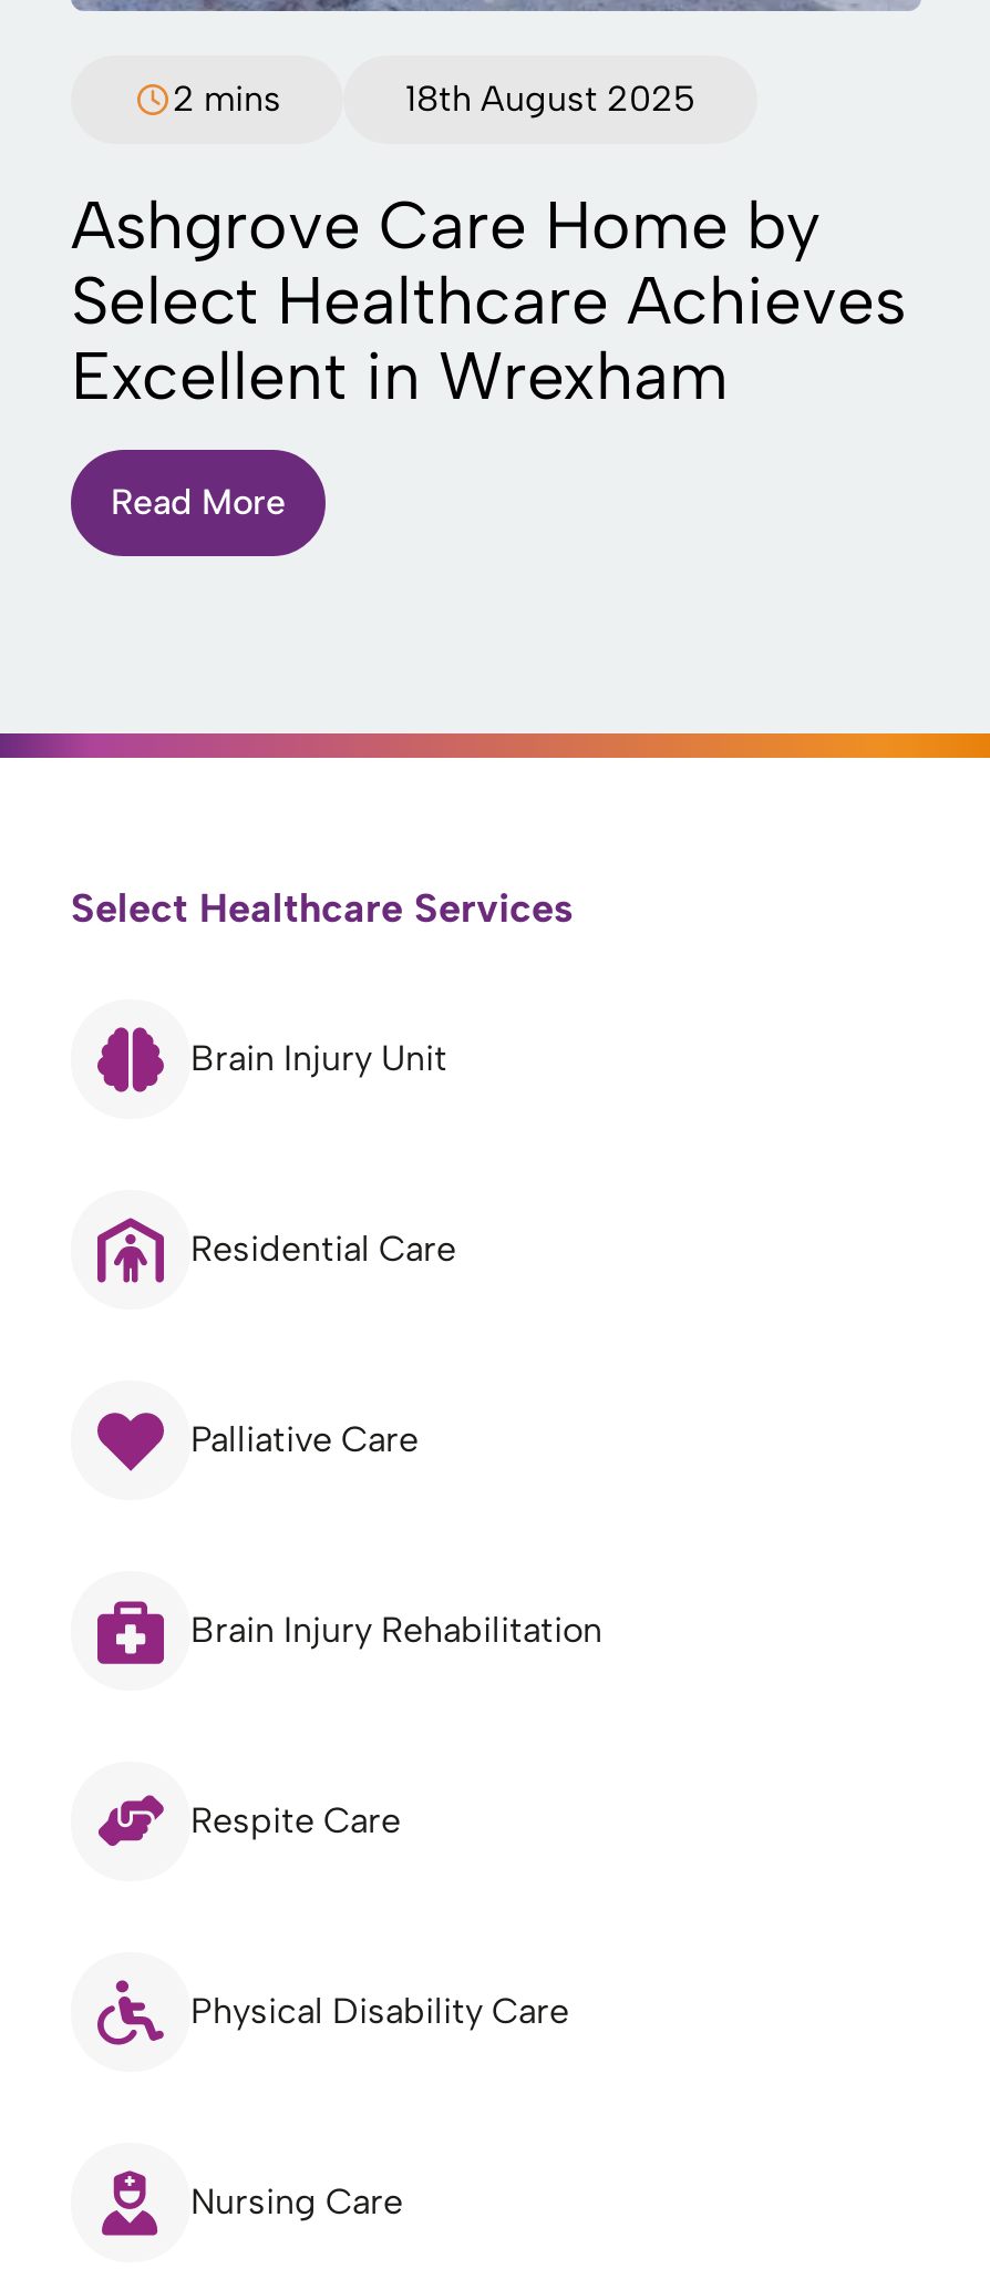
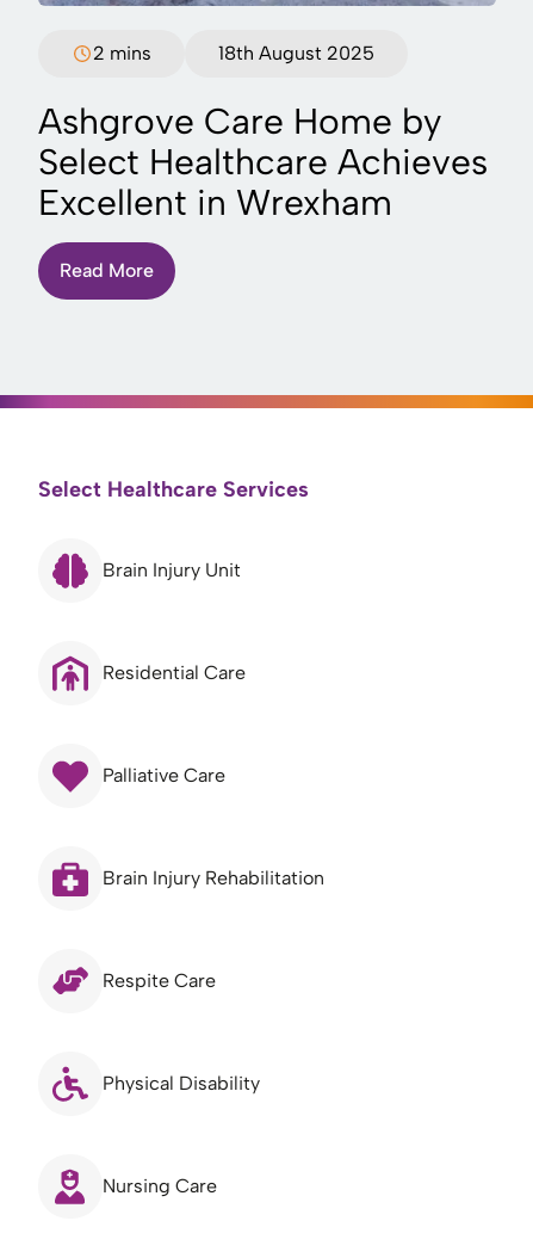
- Physical Disability Care
+ Physical Disability
